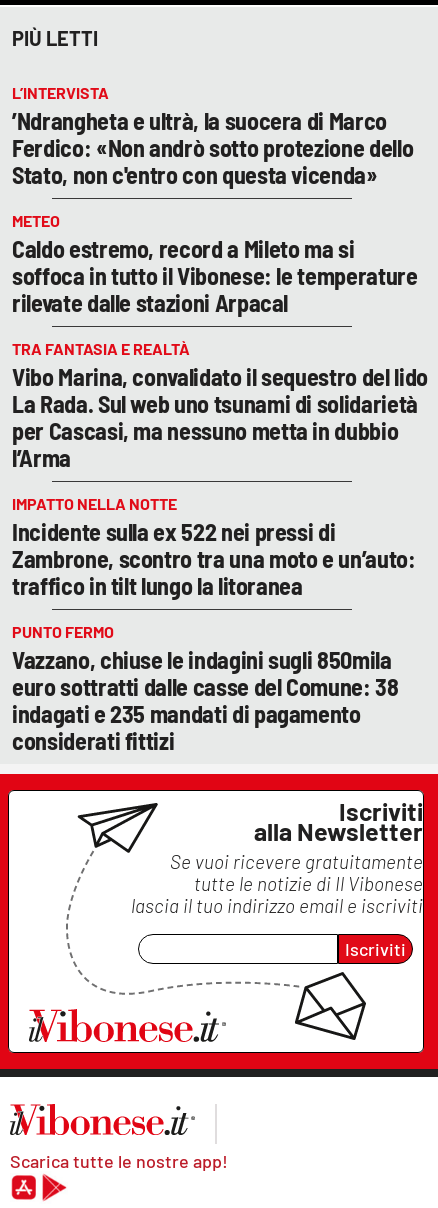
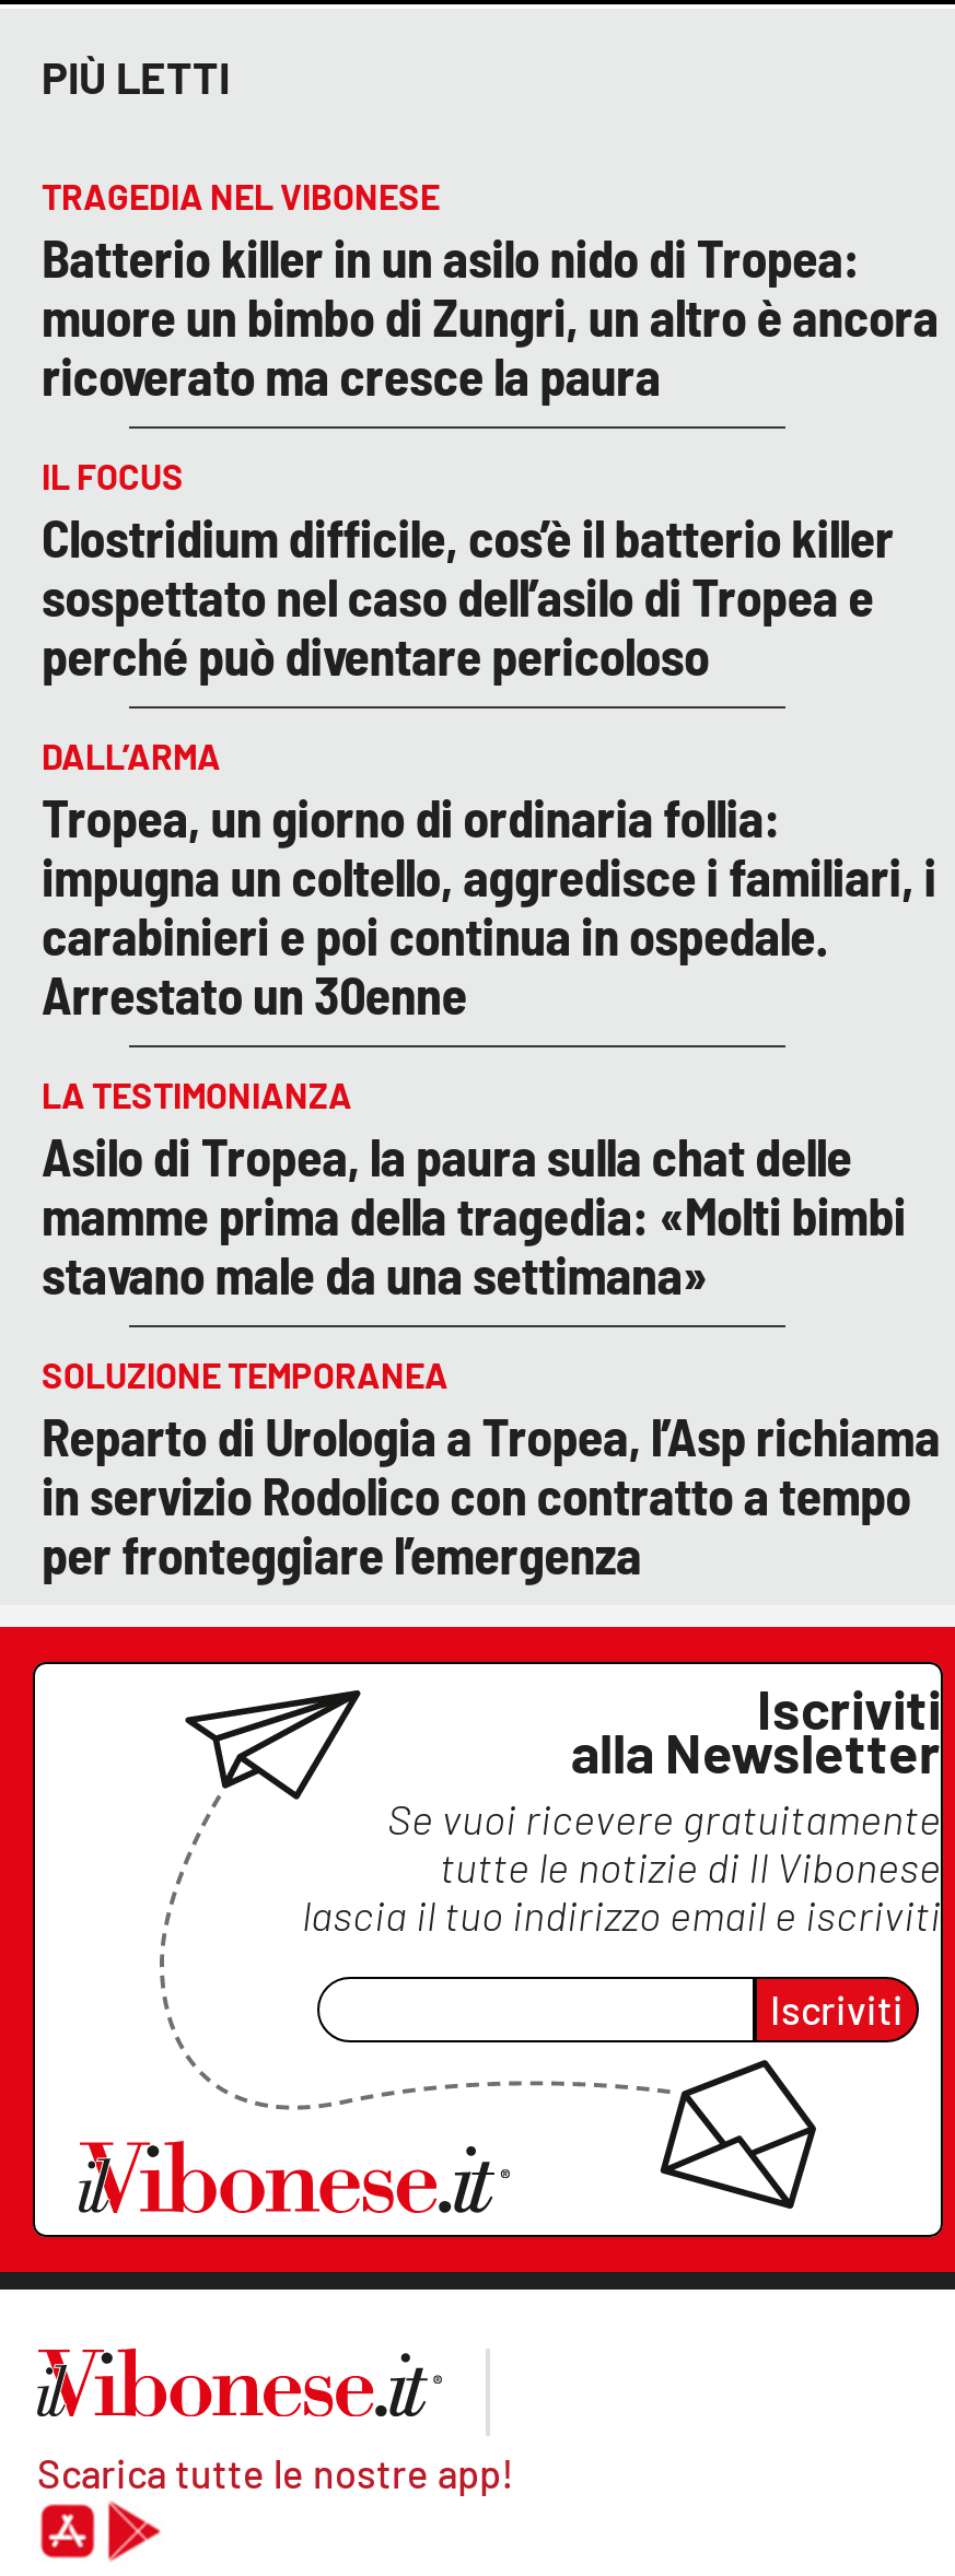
- L’INTERVISTA
- ’Ndrangheta e ultrà, la suocera di Marco
- Ferdico: «Non andrò sotto protezione dello
- Stato, non c'entro con questa vicenda»
+ TRAGEDIA NEL VIBONESE
+ Batterio killer in un asilo nido di Tropea:
+ muore un bimbo di Zungri, un altro è ancora
+ ricoverato ma cresce la paura

- METEO
- Caldo estremo, record a Mileto ma si
- soffoca in tutto il Vibonese: le temperature
- rilevate dalle stazioni Arpacal
+ IL FOCUS
+ Clostridium difficile, cos’è il batterio killer
+ sospettato nel caso dell’asilo di Tropea e
+ perché può diventare pericoloso

- TRA FANTASIA E REALTÀ
- Vibo Marina, convalidato il sequestro del lido
- La Rada. Sul web uno tsunami di solidarietà
- per Cascasi, ma nessuno metta in dubbio
- l’Arma
+ DALL’ARMA
+ Tropea, un giorno di ordinaria follia:
+ impugna un coltello, aggredisce i familiari, i
+ carabinieri e poi continua in ospedale.
+ Arrestato un 30enne

- IMPATTO NELLA NOTTE
- Incidente sulla ex 522 nei pressi di
- Zambrone, scontro tra una moto e un’auto:
- traffico in tilt lungo la litoranea
+ LA TESTIMONIANZA
+ Asilo di Tropea, la paura sulla chat delle
+ mamme prima della tragedia: «Molti bimbi
+ stavano male da una settimana»

- PUNTO FERMO
- Vazzano, chiuse le indagini sugli 850mila
- euro sottratti dalle casse del Comune: 38
- indagati e 235 mandati di pagamento
- considerati fittizi
+ SOLUZIONE TEMPORANEA
+ Reparto di Urologia a Tropea, l’Asp richiama
+ in servizio Rodolico con contratto a tempo
+ per fronteggiare l’emergenza
